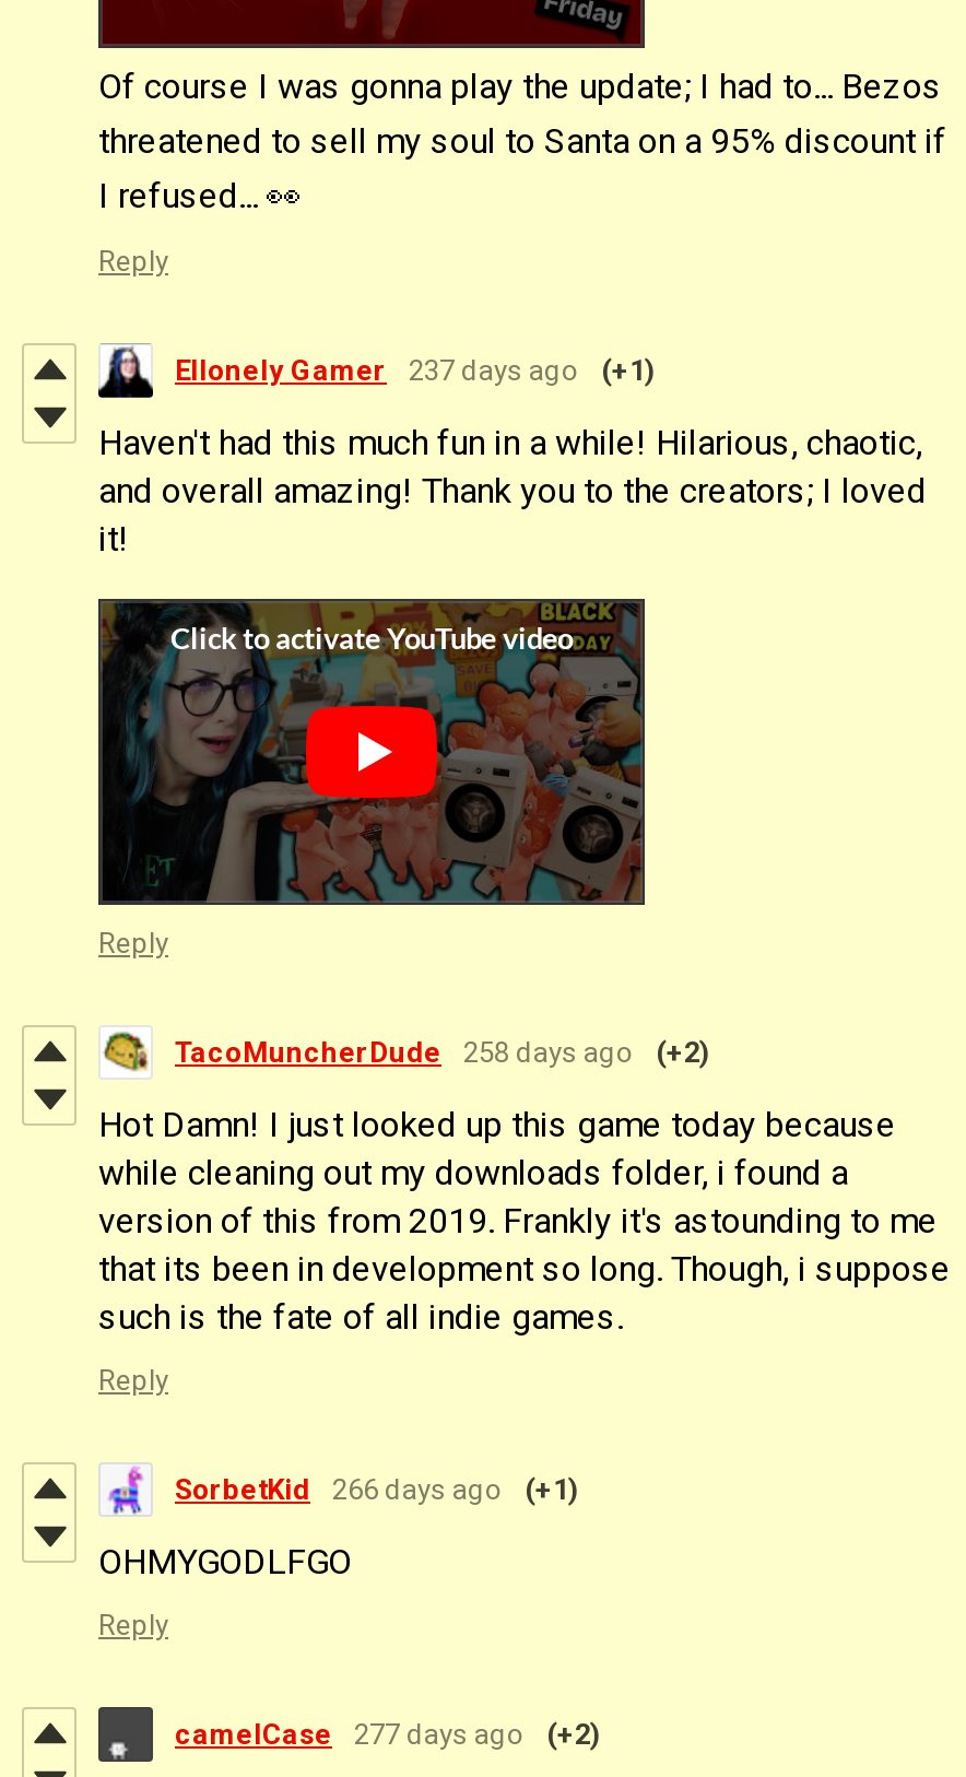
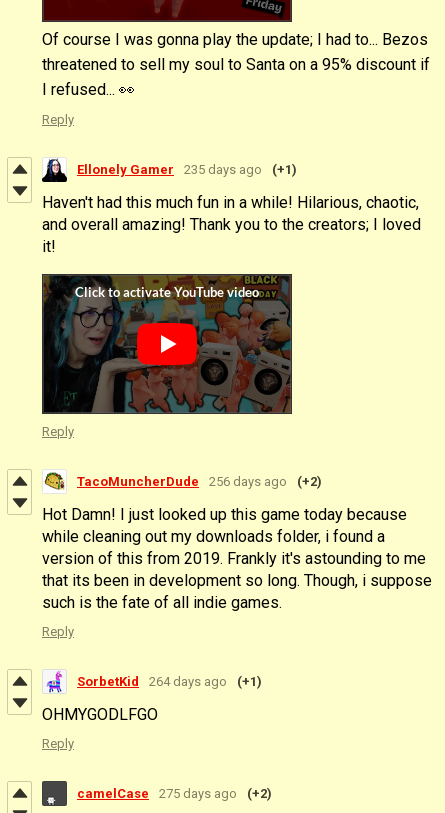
- Ellonely Gamer 237 days ago (+1)
+ Ellonely Gamer 235 days ago (+1)

- TacoMuncherDude 258 days ago (+2)
+ TacoMuncherDude 256 days ago (+2)

- SorbetKid 266 days ago (+1)
+ SorbetKid 264 days ago (+1)

- camelCase 277 days ago (+2)
+ camelCase 275 days ago (+2)
